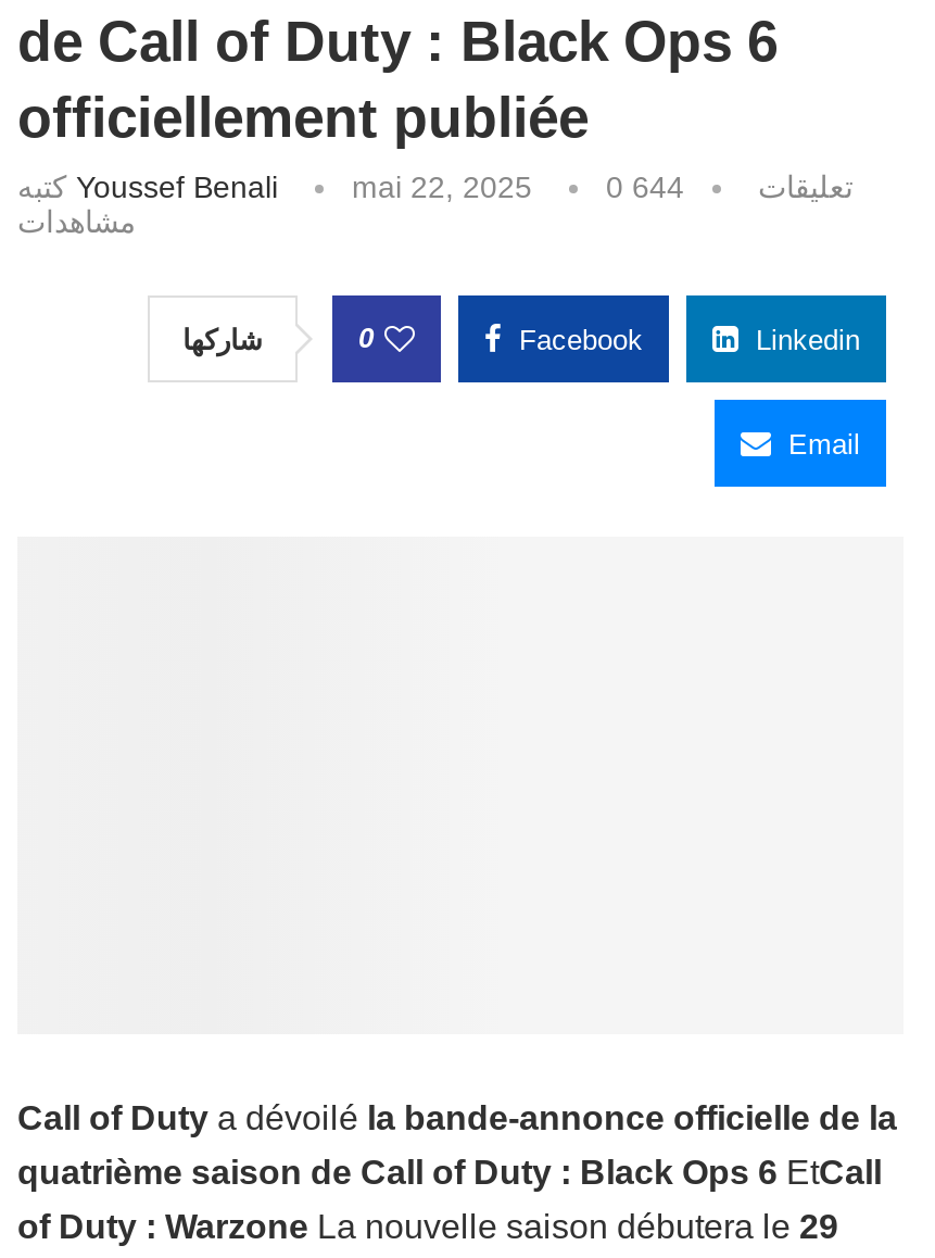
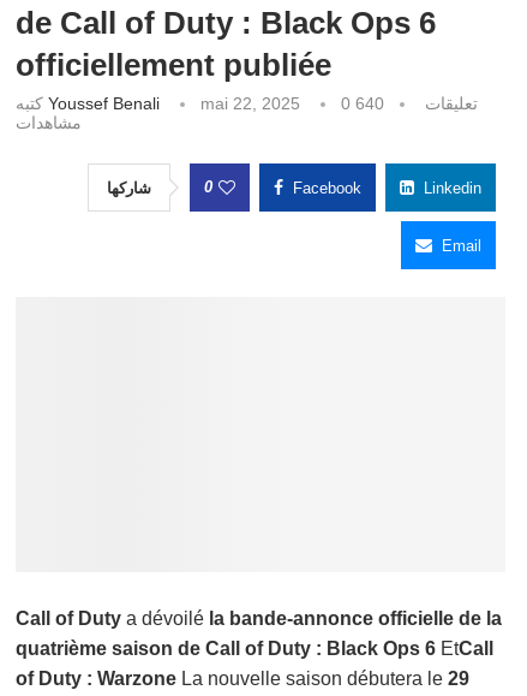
- 644
+ 640
